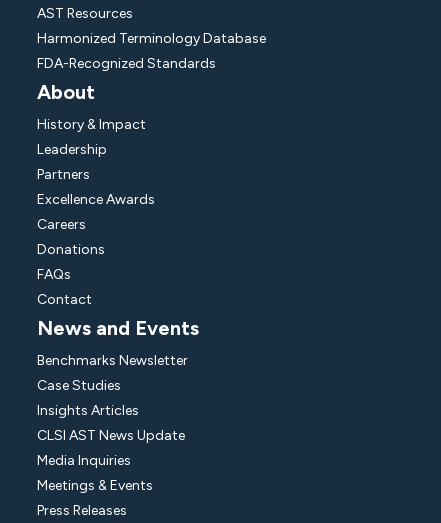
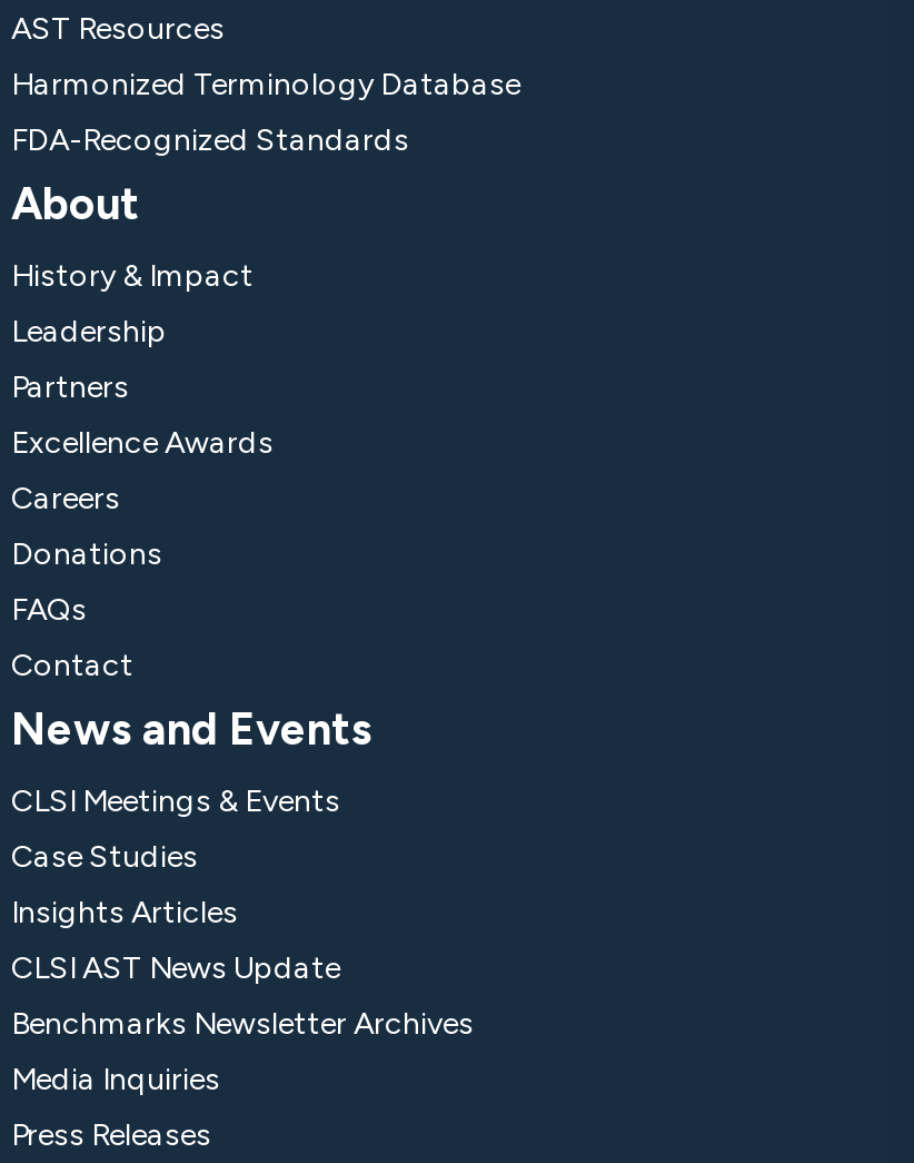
- Benchmarks Newsletter
+ CLSI Meetings & Events

+ Benchmarks Newsletter Archives

moved down: Media Inquiries

- Meetings & Events
